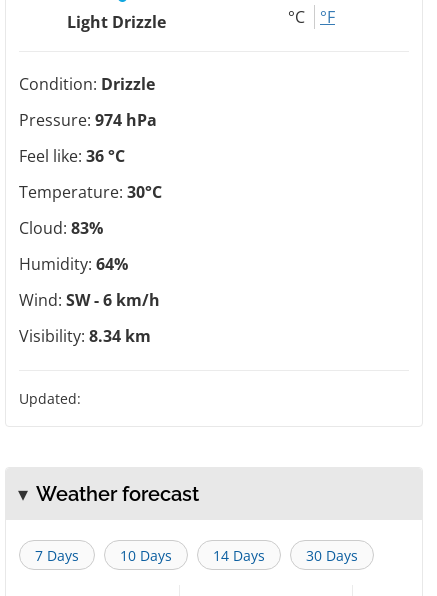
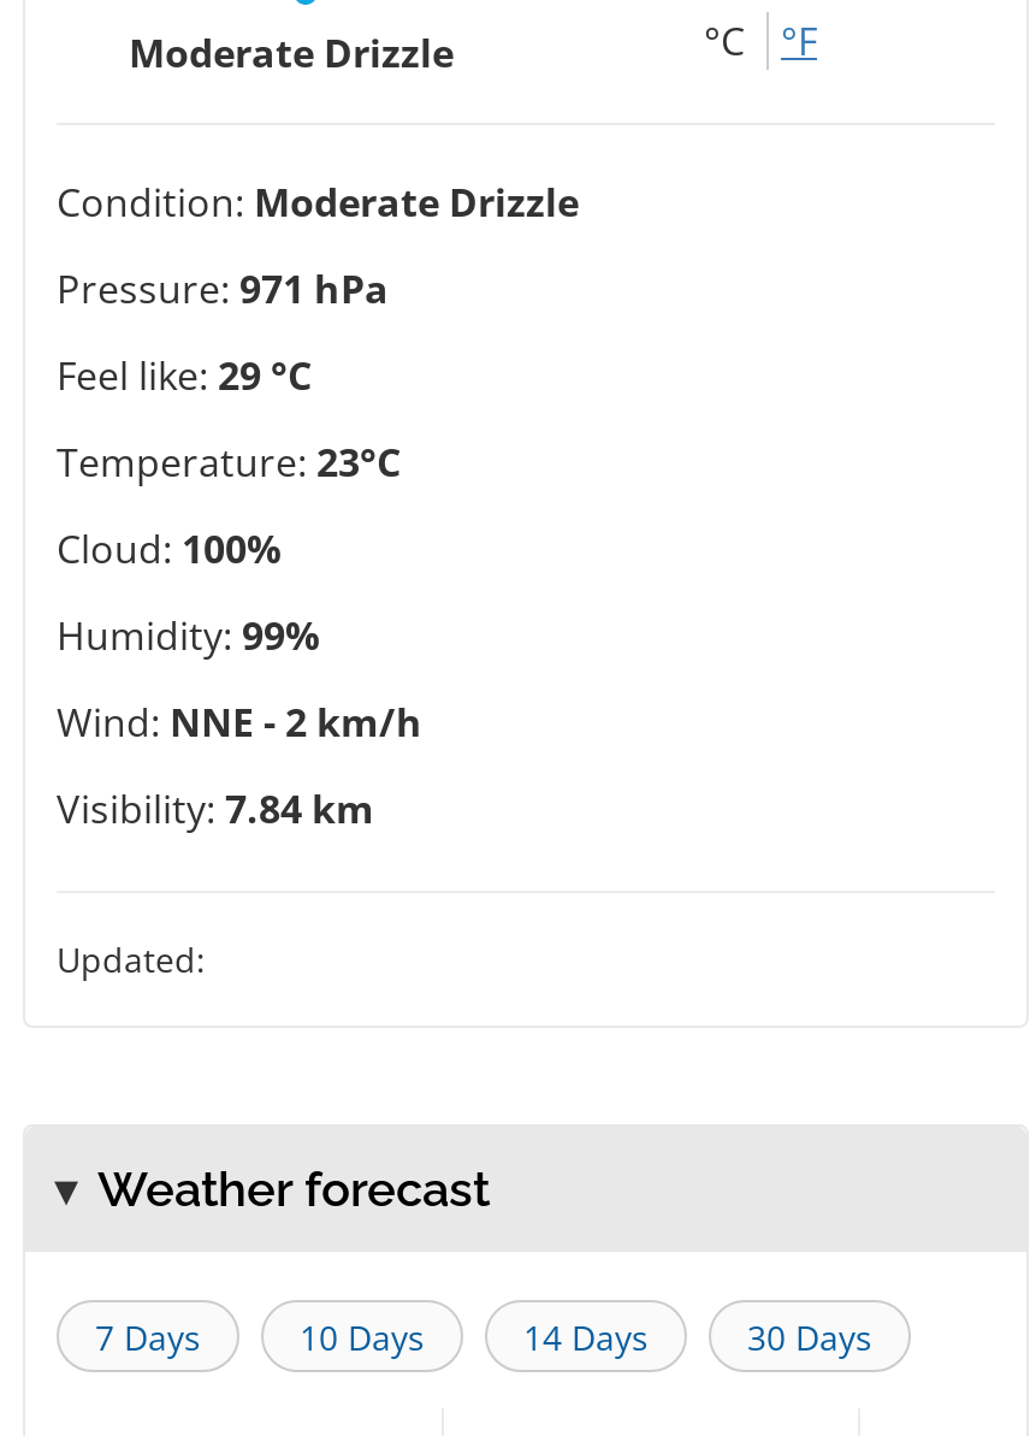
- Light Drizzle
+ Moderate Drizzle

- Condition: Drizzle
+ Condition: Moderate Drizzle

- Pressure: 974 hPa
+ Pressure: 971 hPa

- Feel like: 36 °C
+ Feel like: 29 °C

- Temperature: 30°C
+ Temperature: 23°C

- Cloud: 83%
+ Cloud: 100%

- Humidity: 64%
+ Humidity: 99%

- Wind: SW - 6 km/h
+ Wind: NNE - 2 km/h

- Visibility: 8.34 km
+ Visibility: 7.84 km
